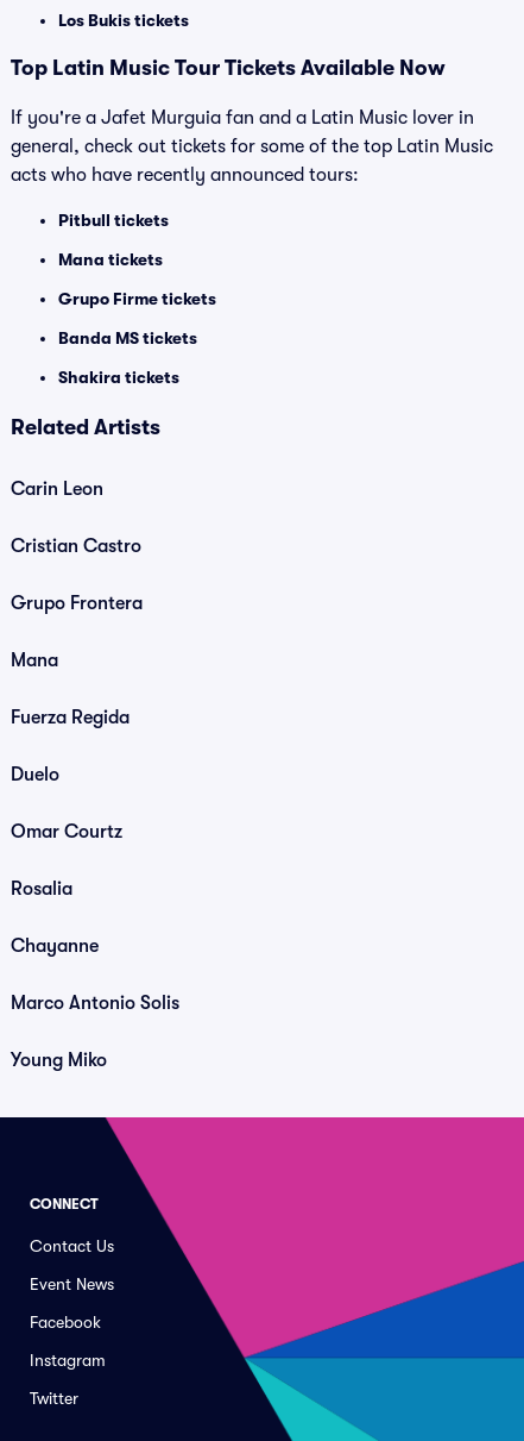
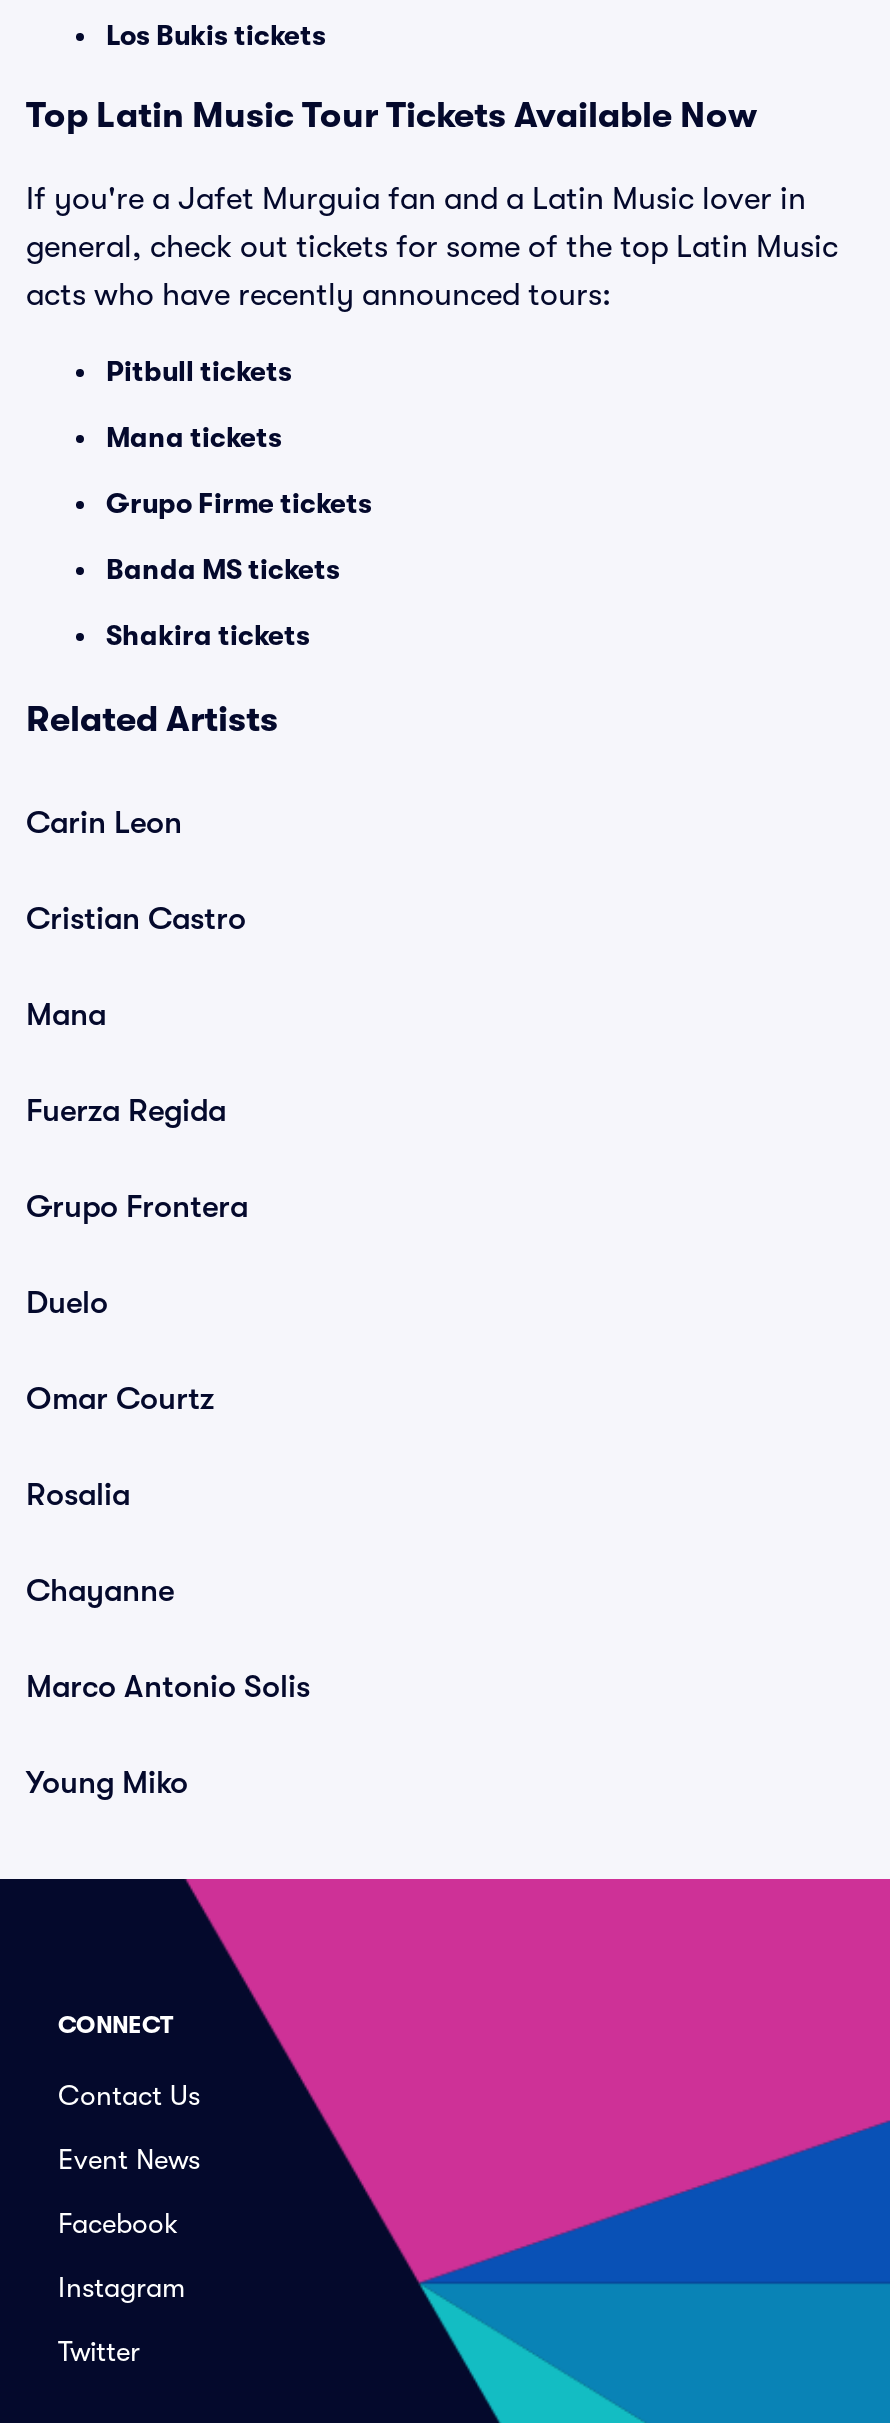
moved down: Grupo Frontera

moved up: Mana | Fuerza Regida
